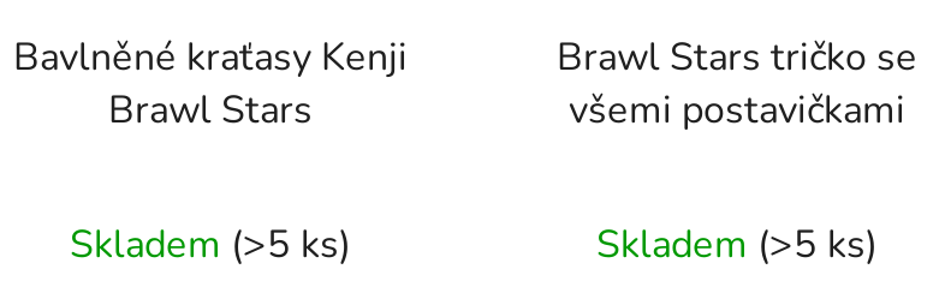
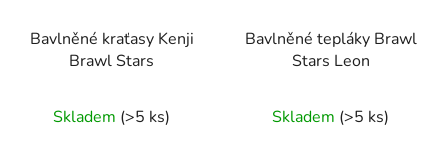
- Brawl Stars tričko se
- všemi postavičkami
+ Bavlněné tepláky Brawl
+ Stars Leon
